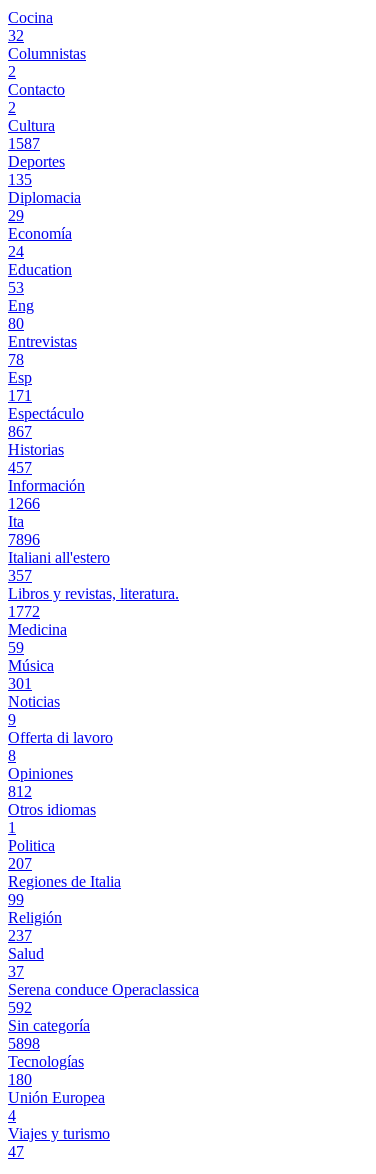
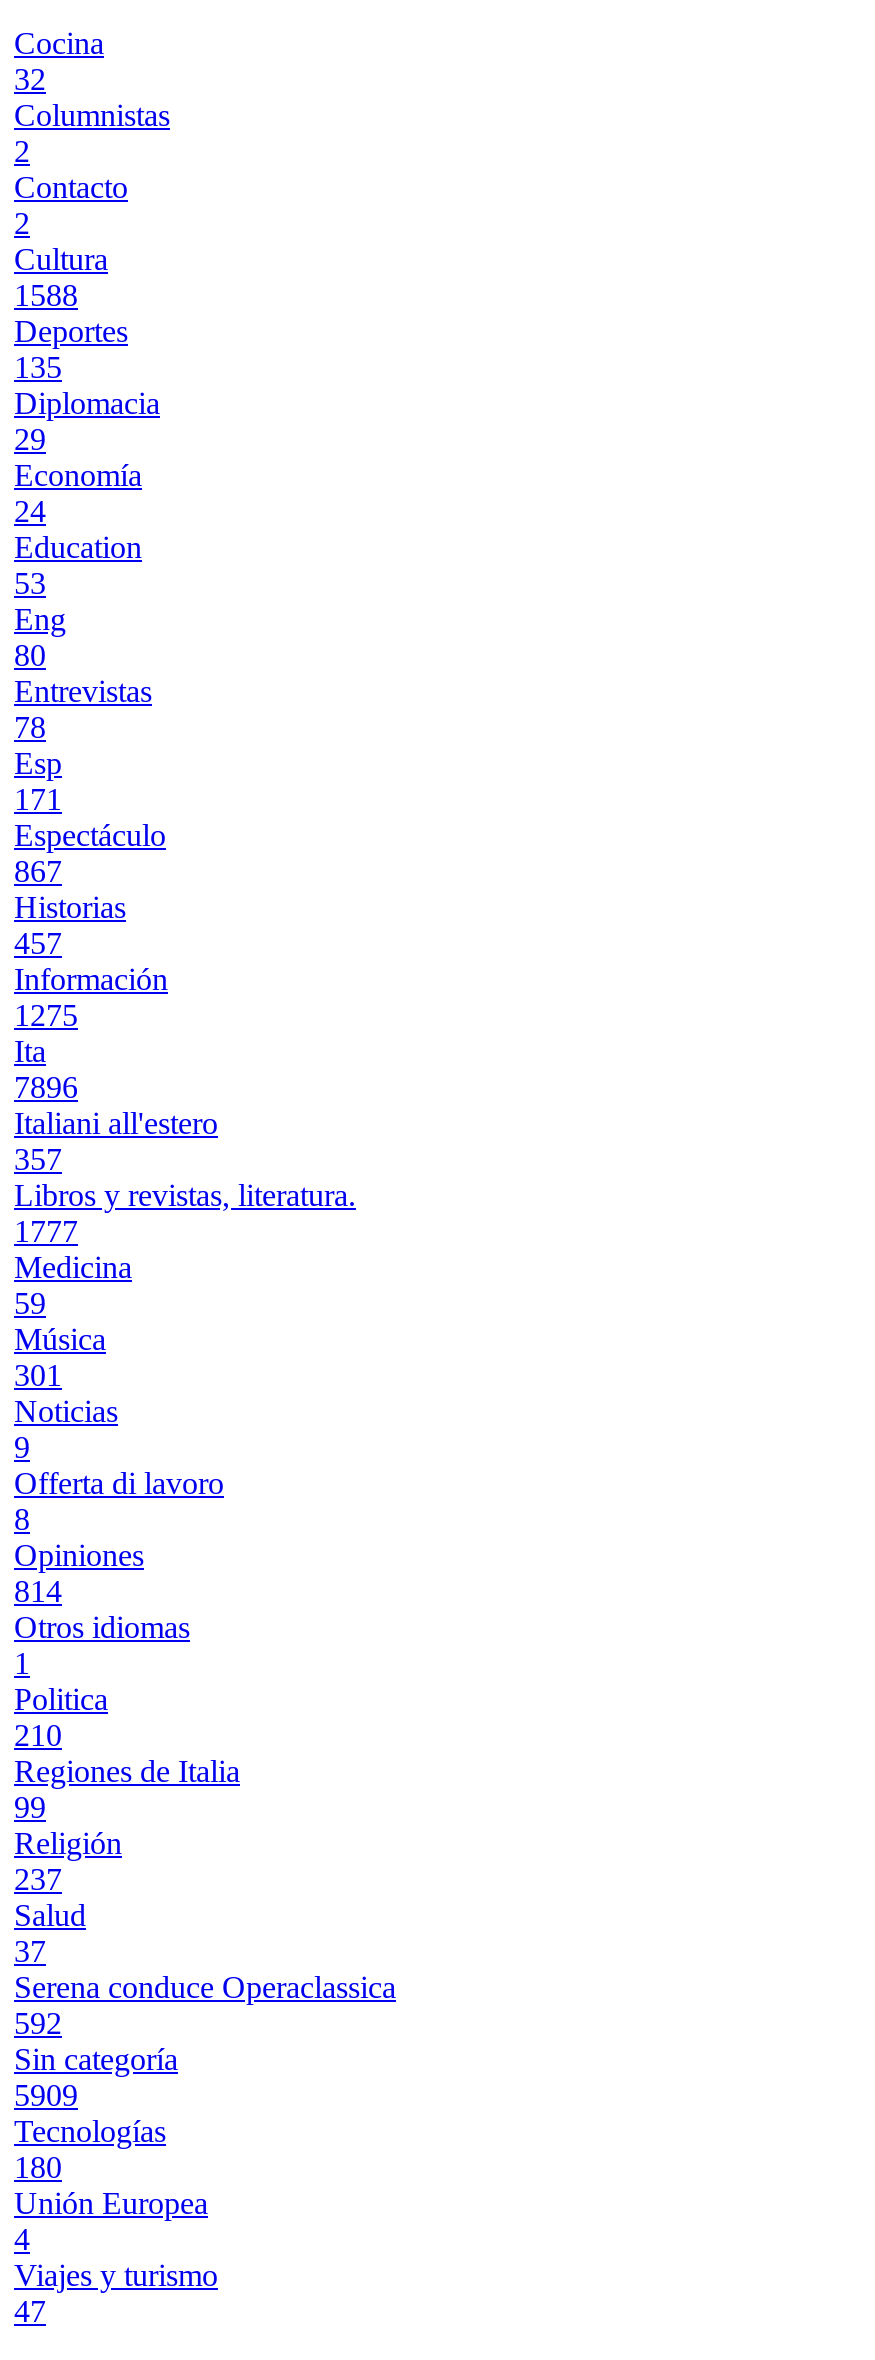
- 1587
+ 1588

- 1266
+ 1275

- 1772
+ 1777

- 812
+ 814

- 207
+ 210

- 5898
+ 5909
